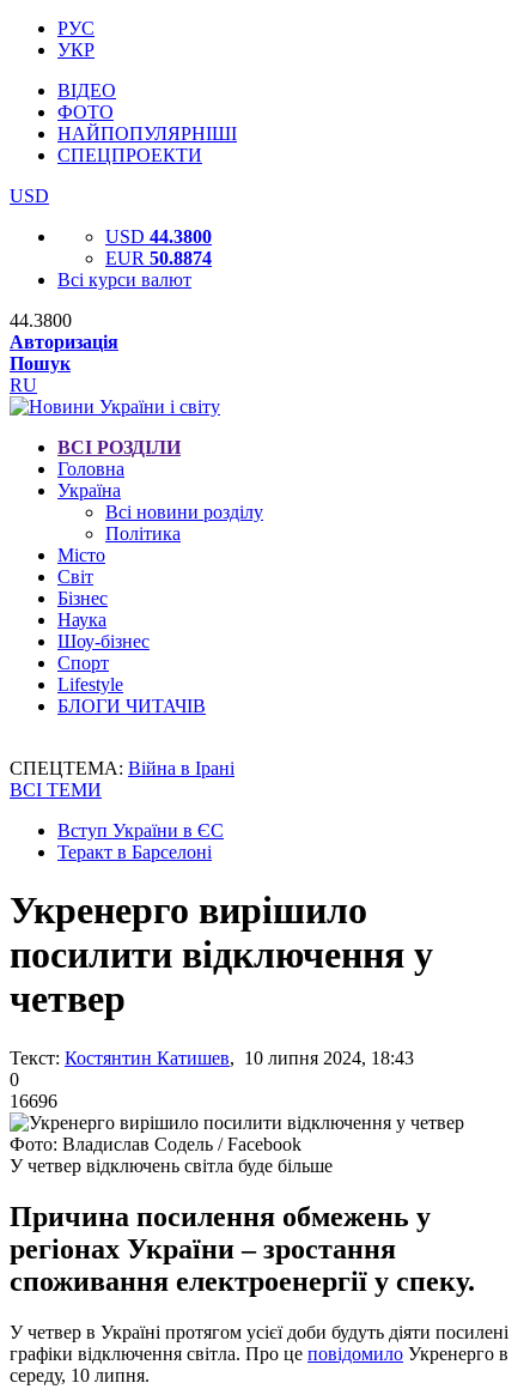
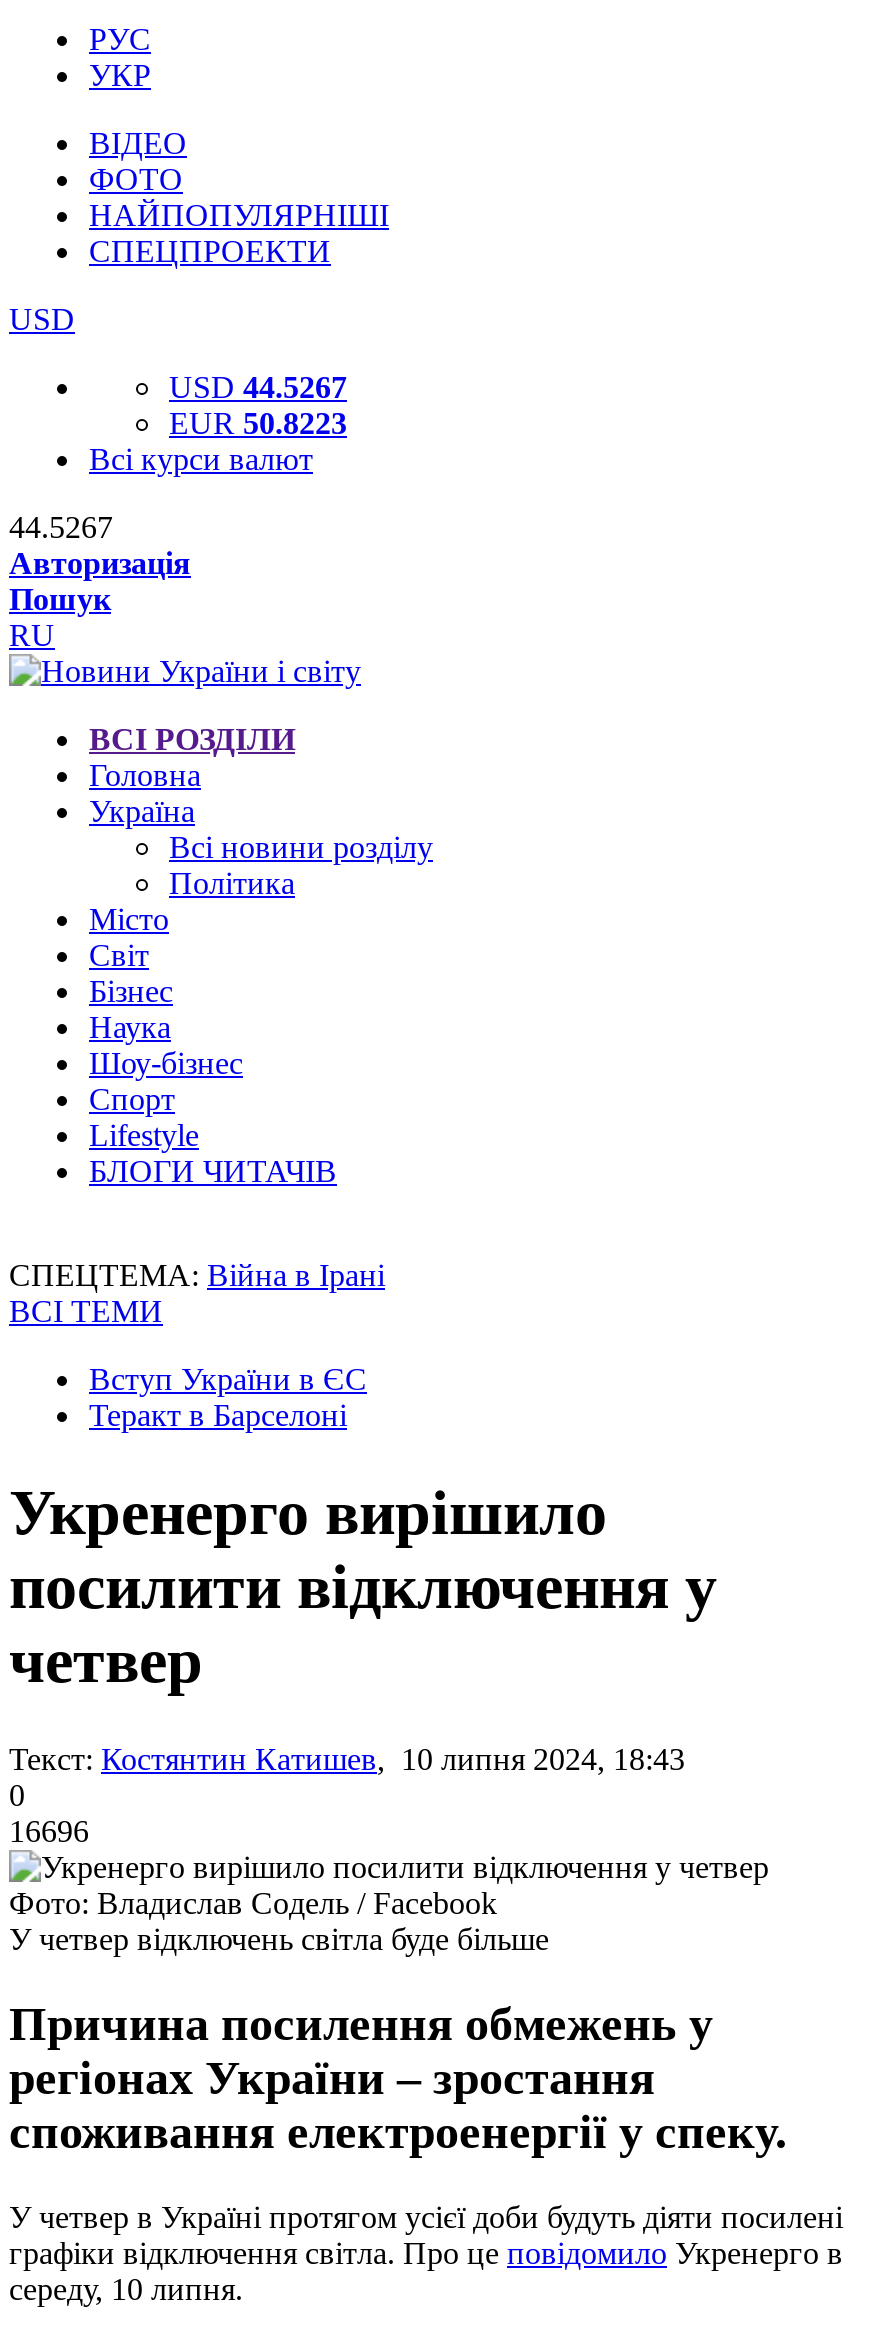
- USD 44.3800
+ USD 44.5267

- EUR 50.8874
+ EUR 50.8223

- 44.3800
+ 44.5267
